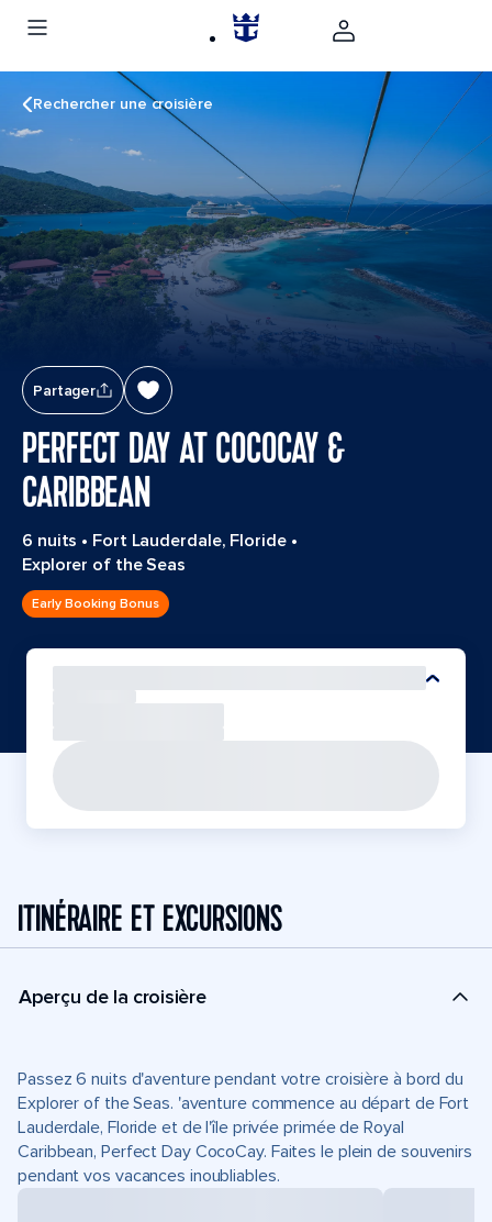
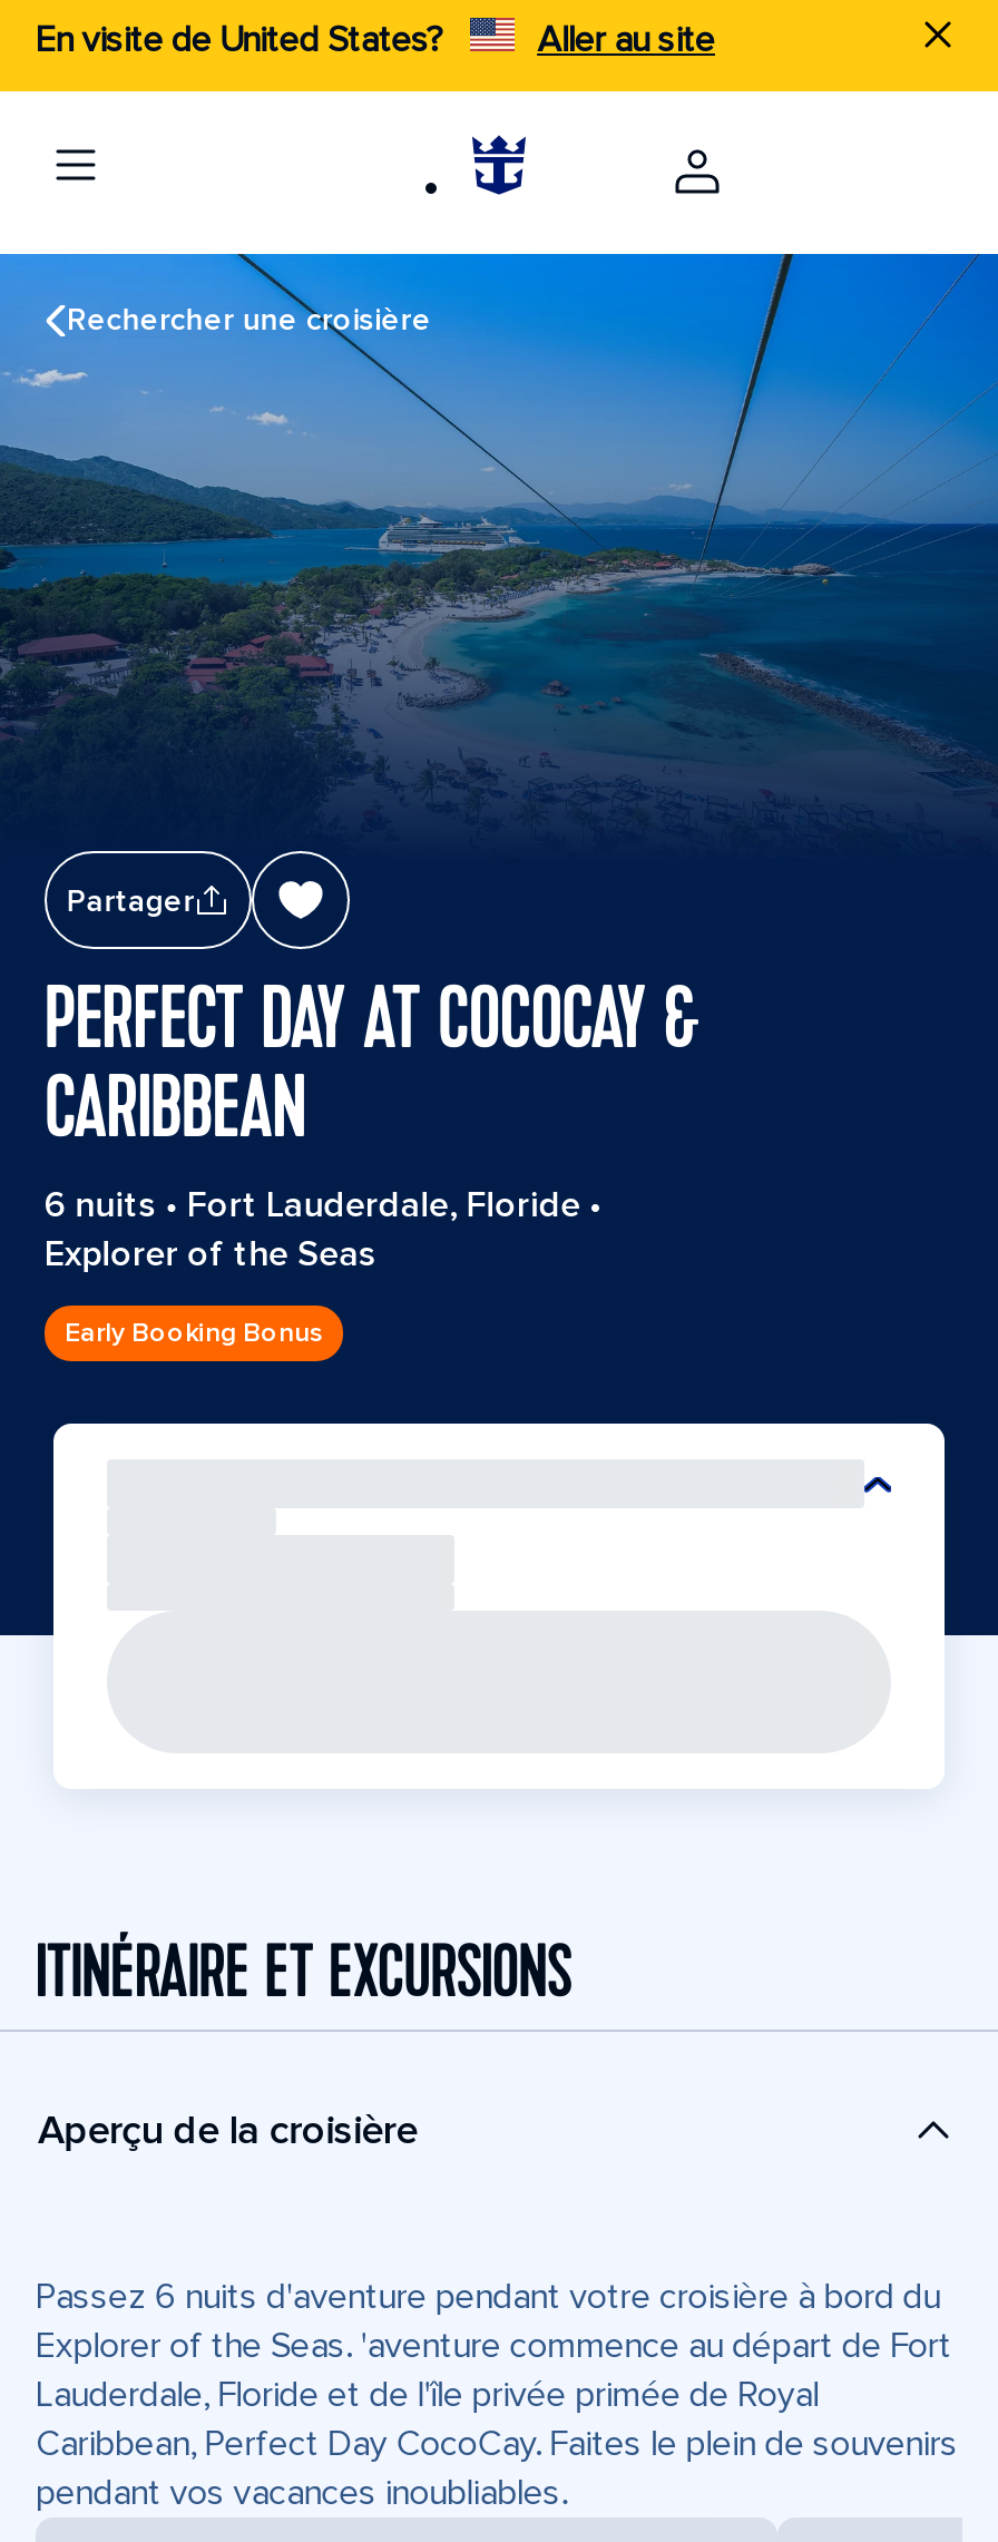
+ En visite de United States?
+ Aller au site
